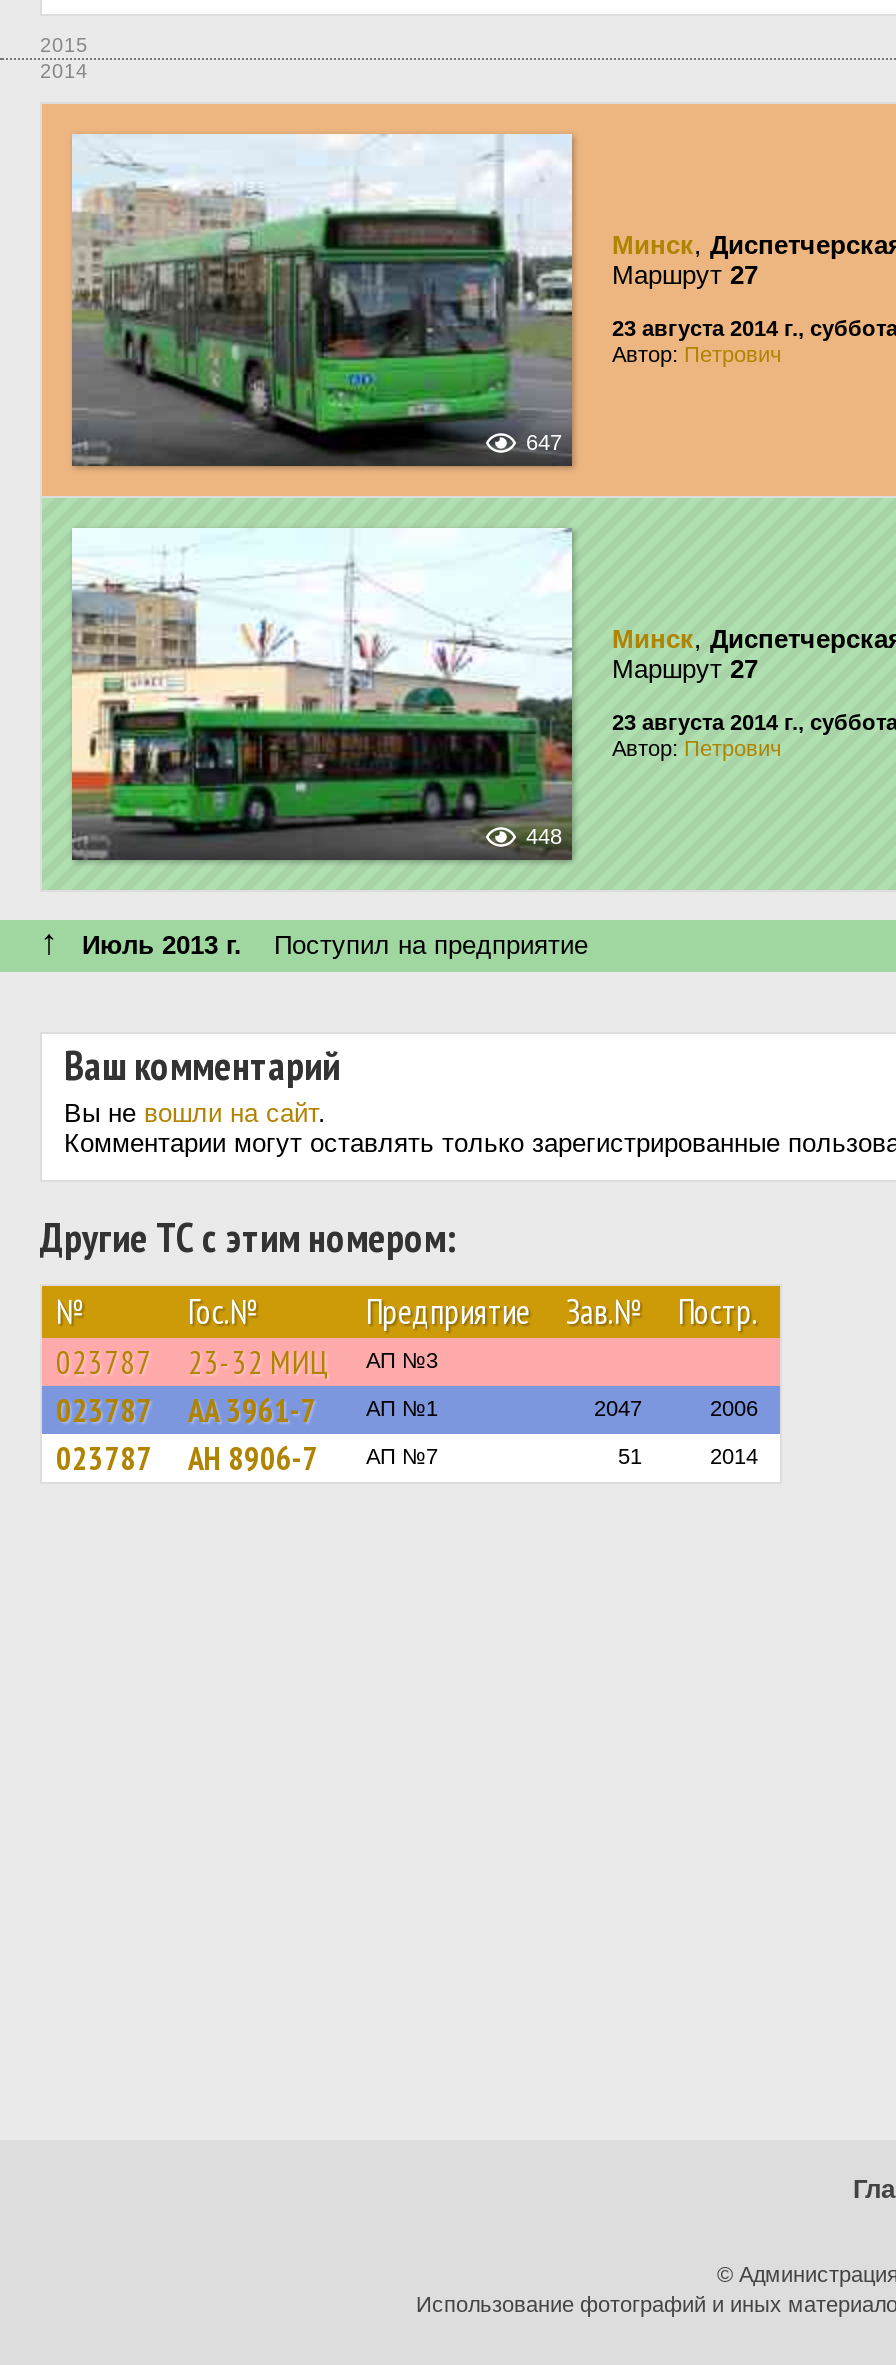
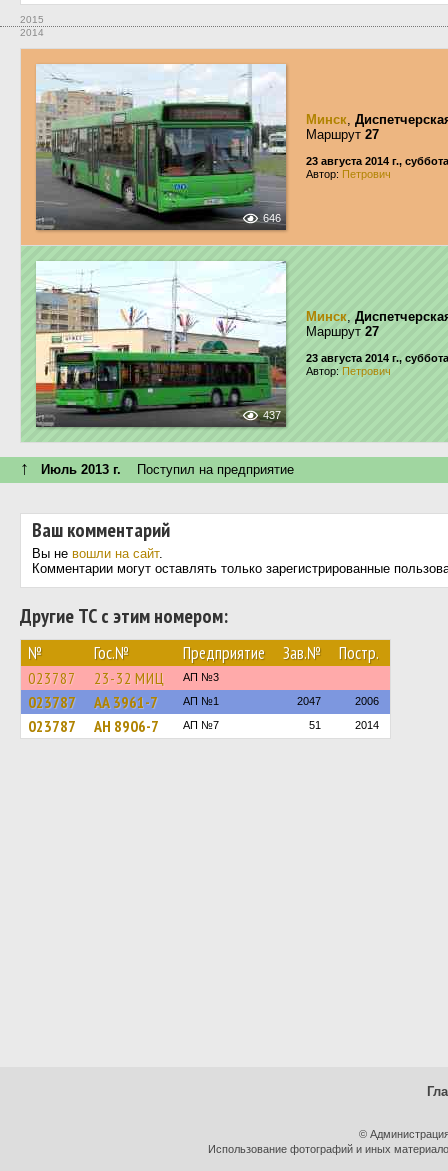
- 647
+ 646

- 448
+ 437
